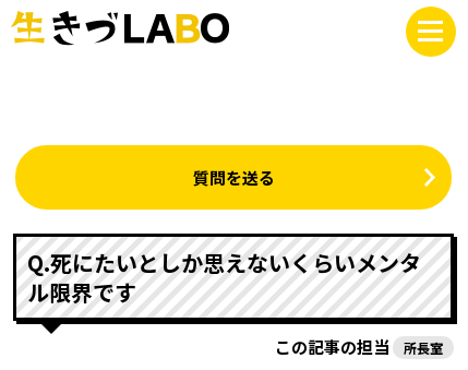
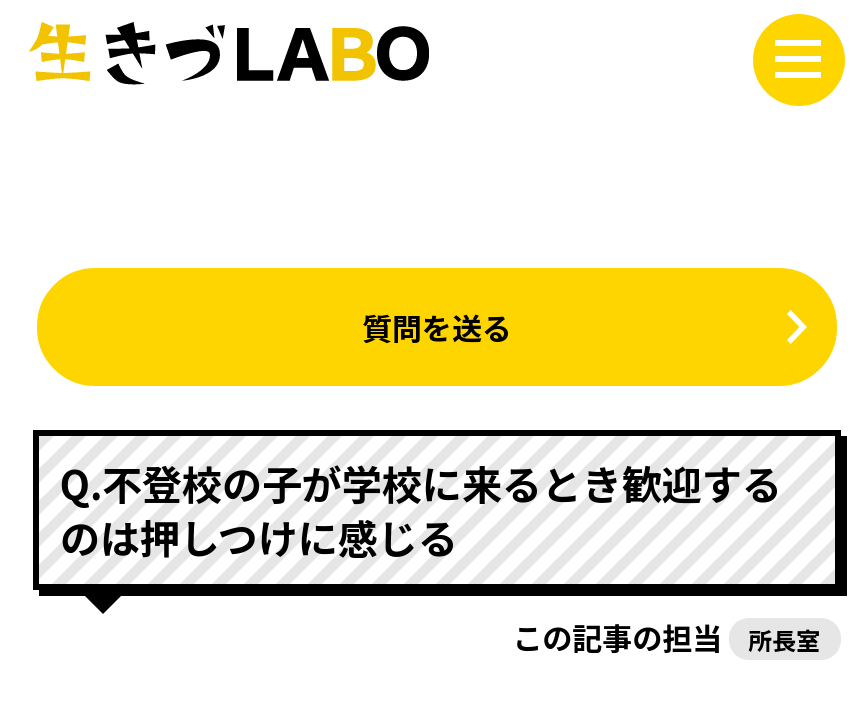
- Q.死にたいとしか思えないくらいメンタ
- ル限界です
+ Q.不登校の子が学校に来るとき歓迎する
+ のは押しつけに感じる
